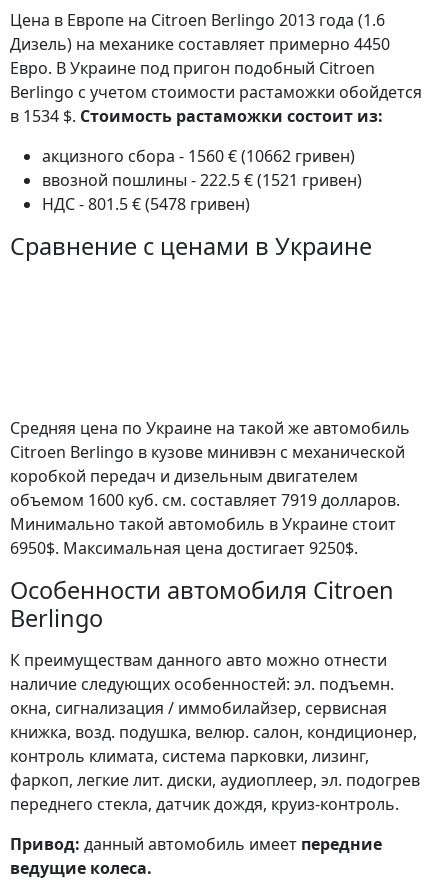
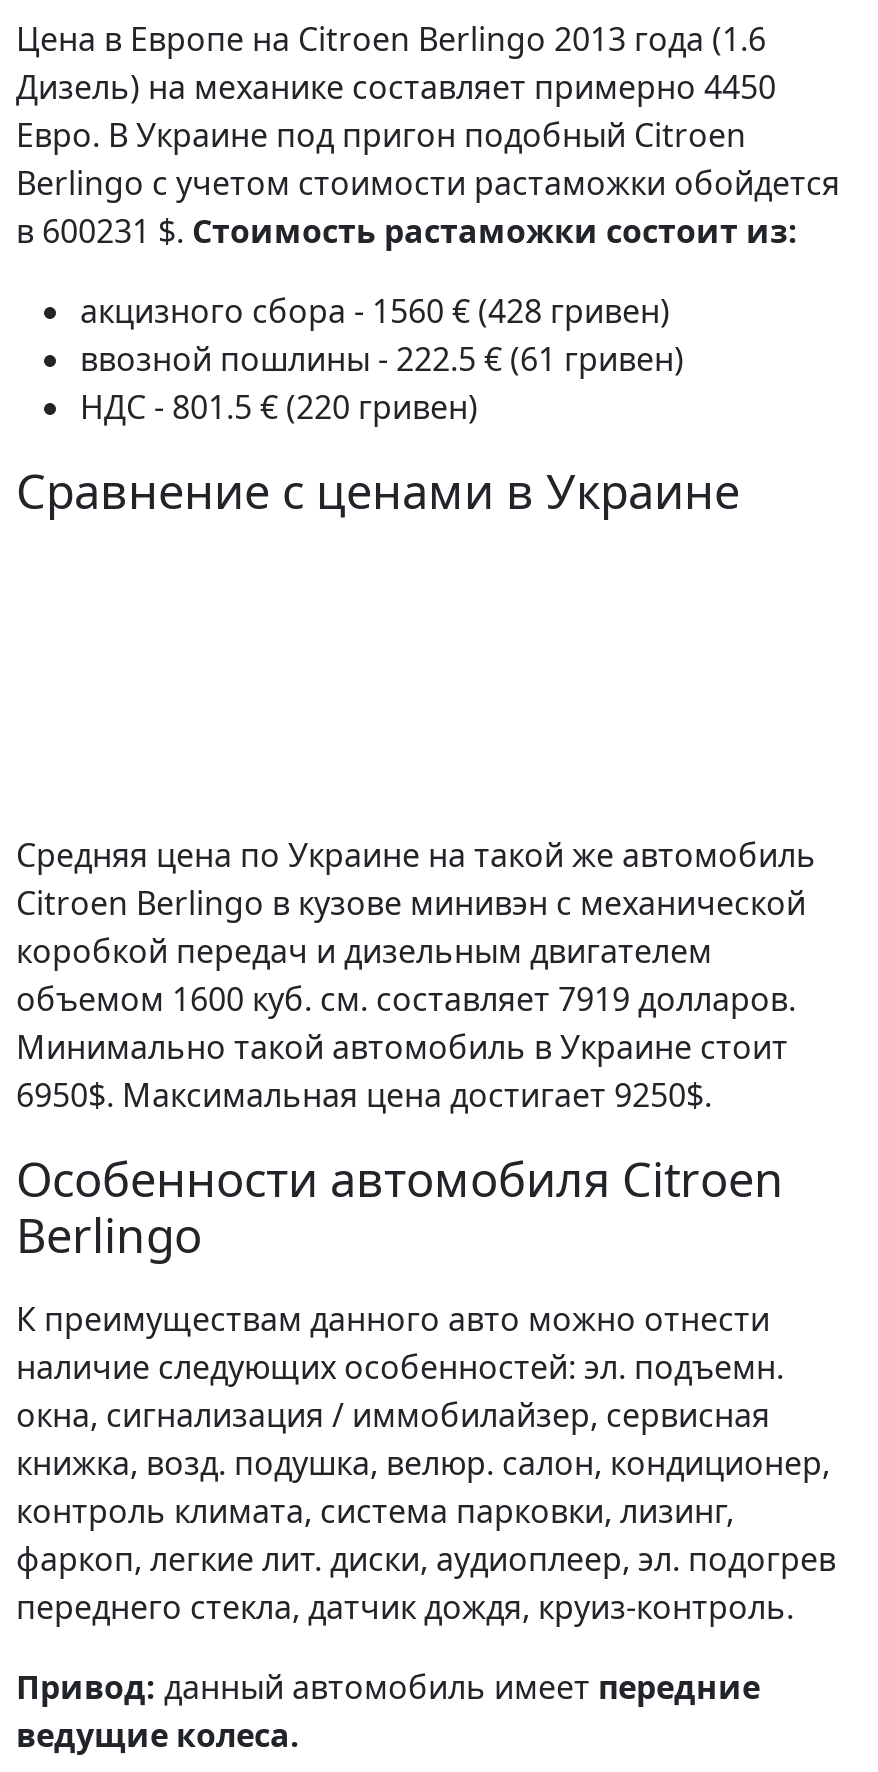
- в 1534 $. Стоимость растаможки состоит из:
+ в 600231 $. Стоимость растаможки состоит из:

- акцизного сбора - 1560 € (10662 гривен)
+ акцизного сбора - 1560 € (428 гривен)

- ввозной пошлины - 222.5 € (1521 гривен)
+ ввозной пошлины - 222.5 € (61 гривен)

- НДС - 801.5 € (5478 гривен)
+ НДС - 801.5 € (220 гривен)
